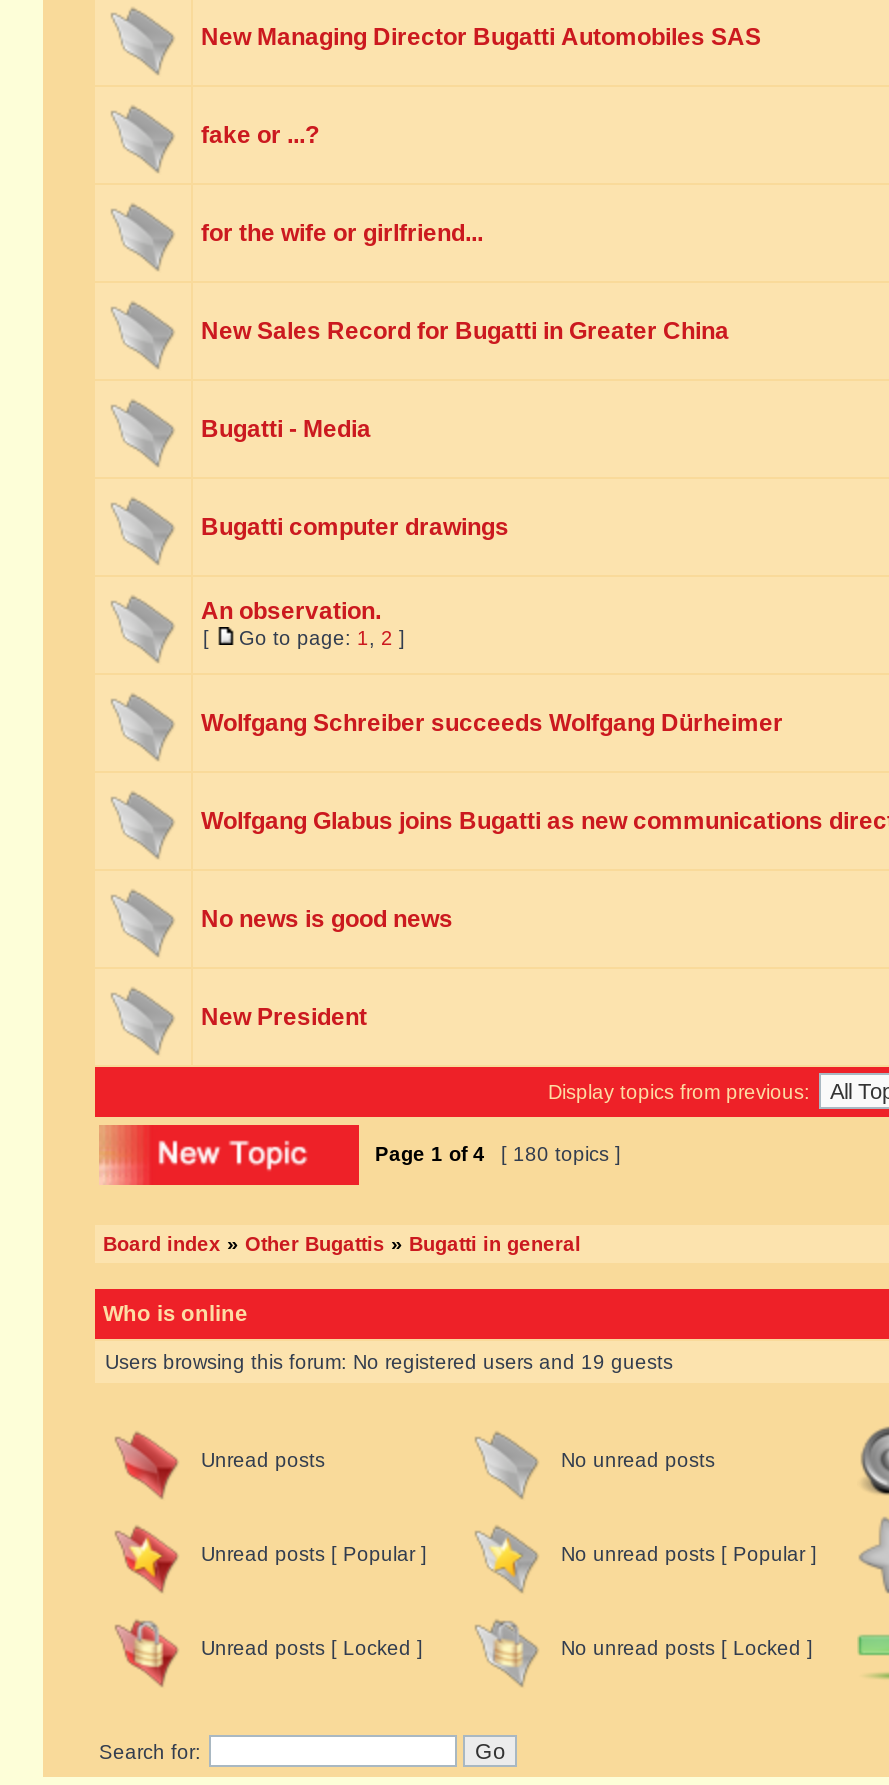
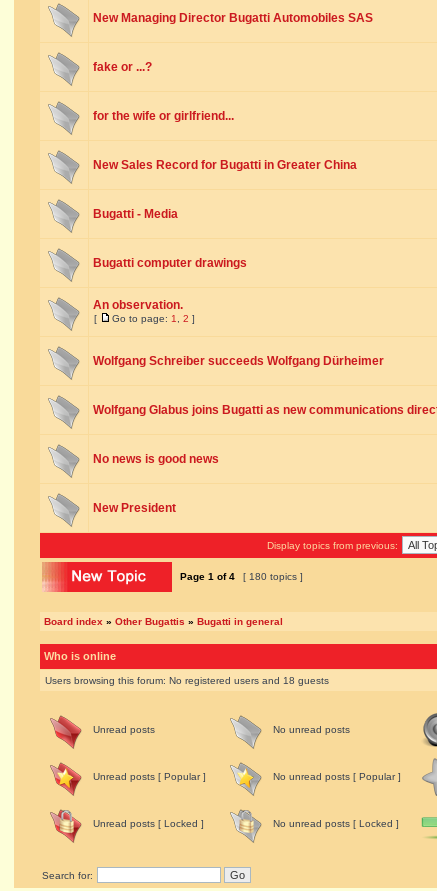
- Users browsing this forum: No registered users and 19 guests
+ Users browsing this forum: No registered users and 18 guests
